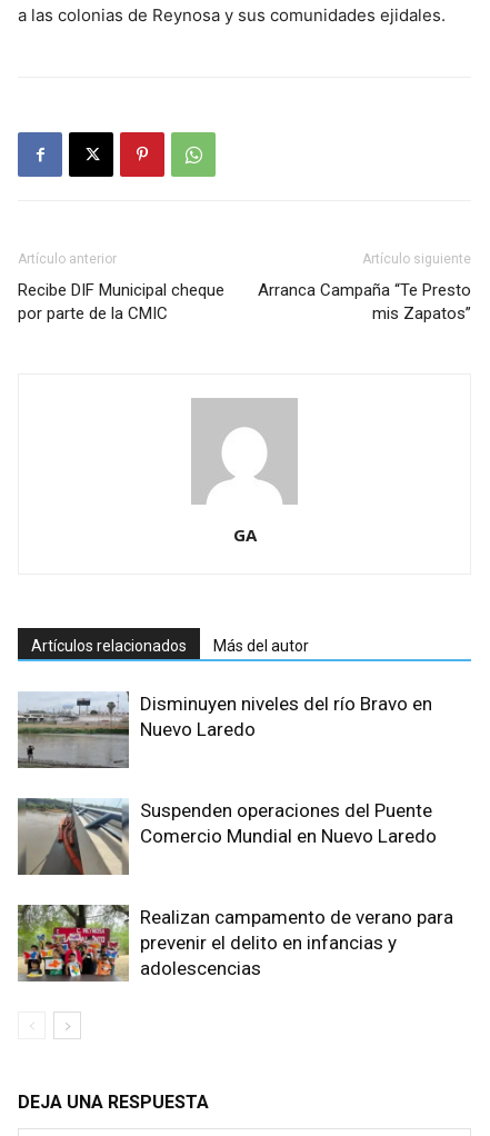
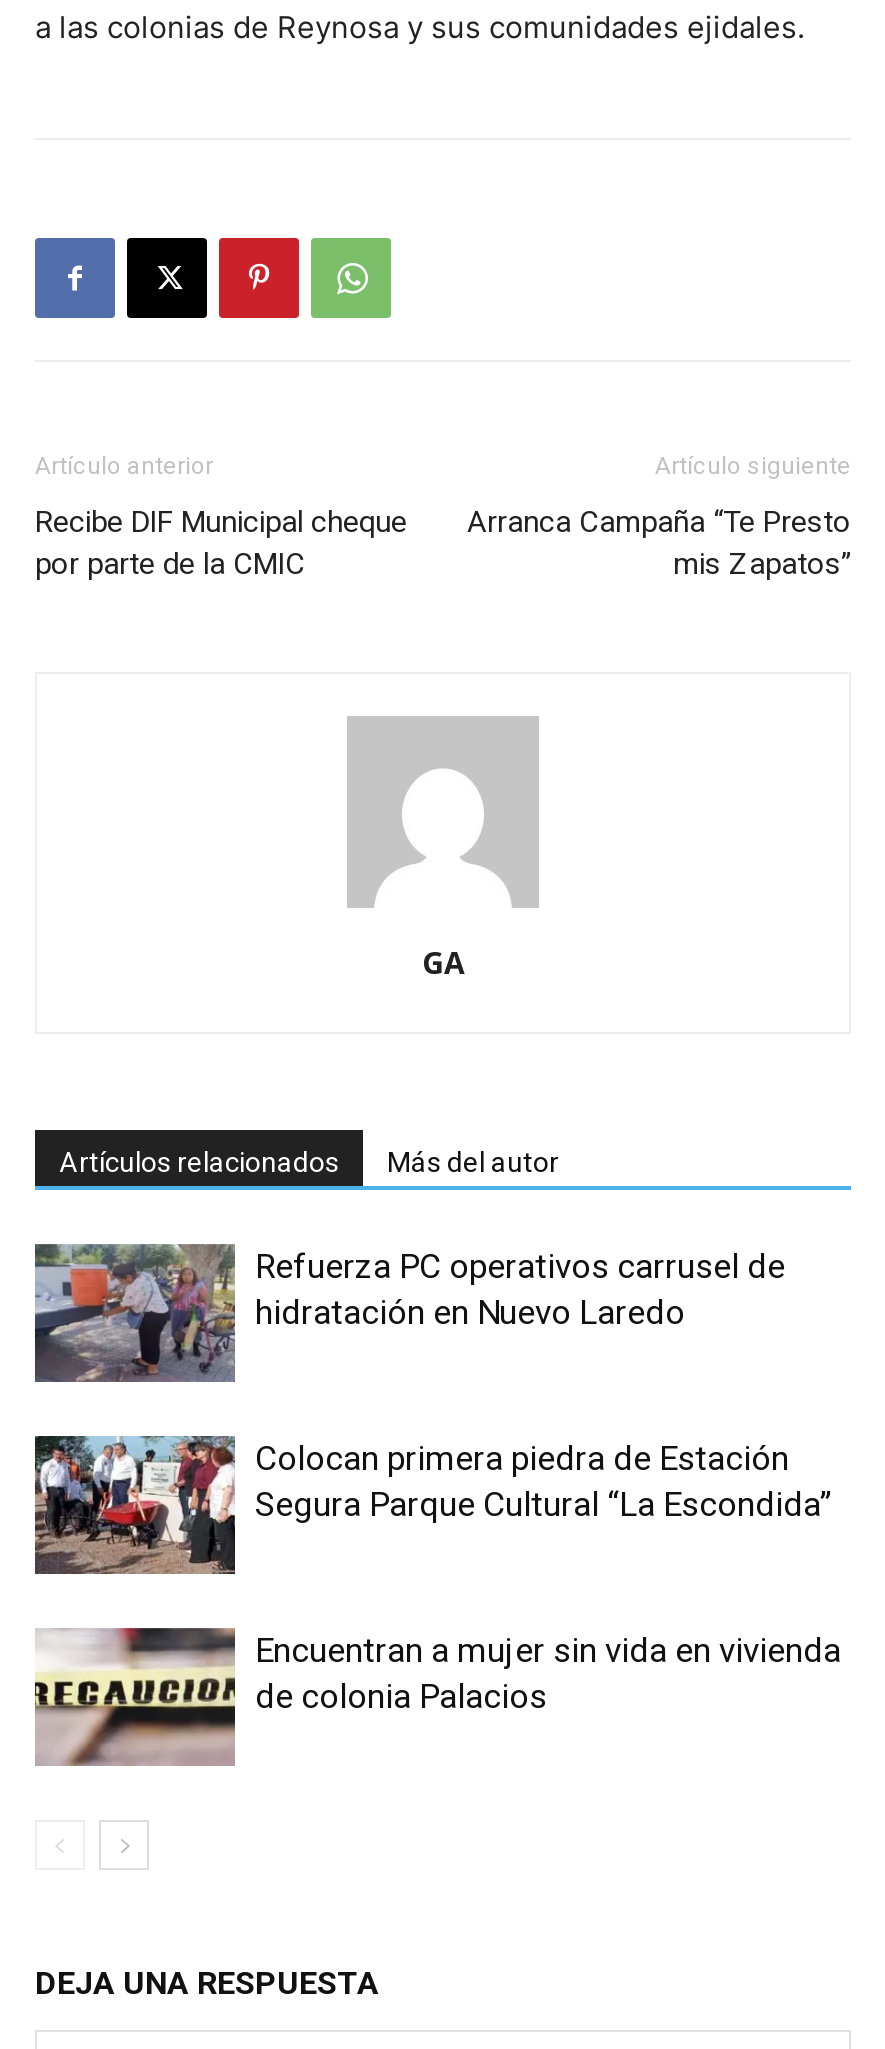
- [image]
- Disminuyen niveles del río Bravo en
- Nuevo Laredo
+ [image]
+ Refuerza PC operativos carrusel de
+ hidratación en Nuevo Laredo

- [image]
- Suspenden operaciones del Puente
- Comercio Mundial en Nuevo Laredo
+ [image]
+ Colocan primera piedra de Estación
+ Segura Parque Cultural “La Escondida”

- [image]
- Realizan campamento de verano para
- prevenir el delito en infancias y
- adolescencias
+ [image]
+ Encuentran a mujer sin vida en vivienda
+ de colonia Palacios
